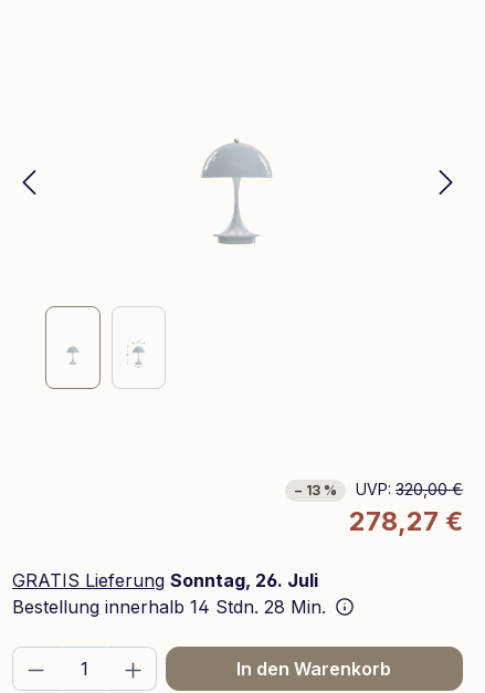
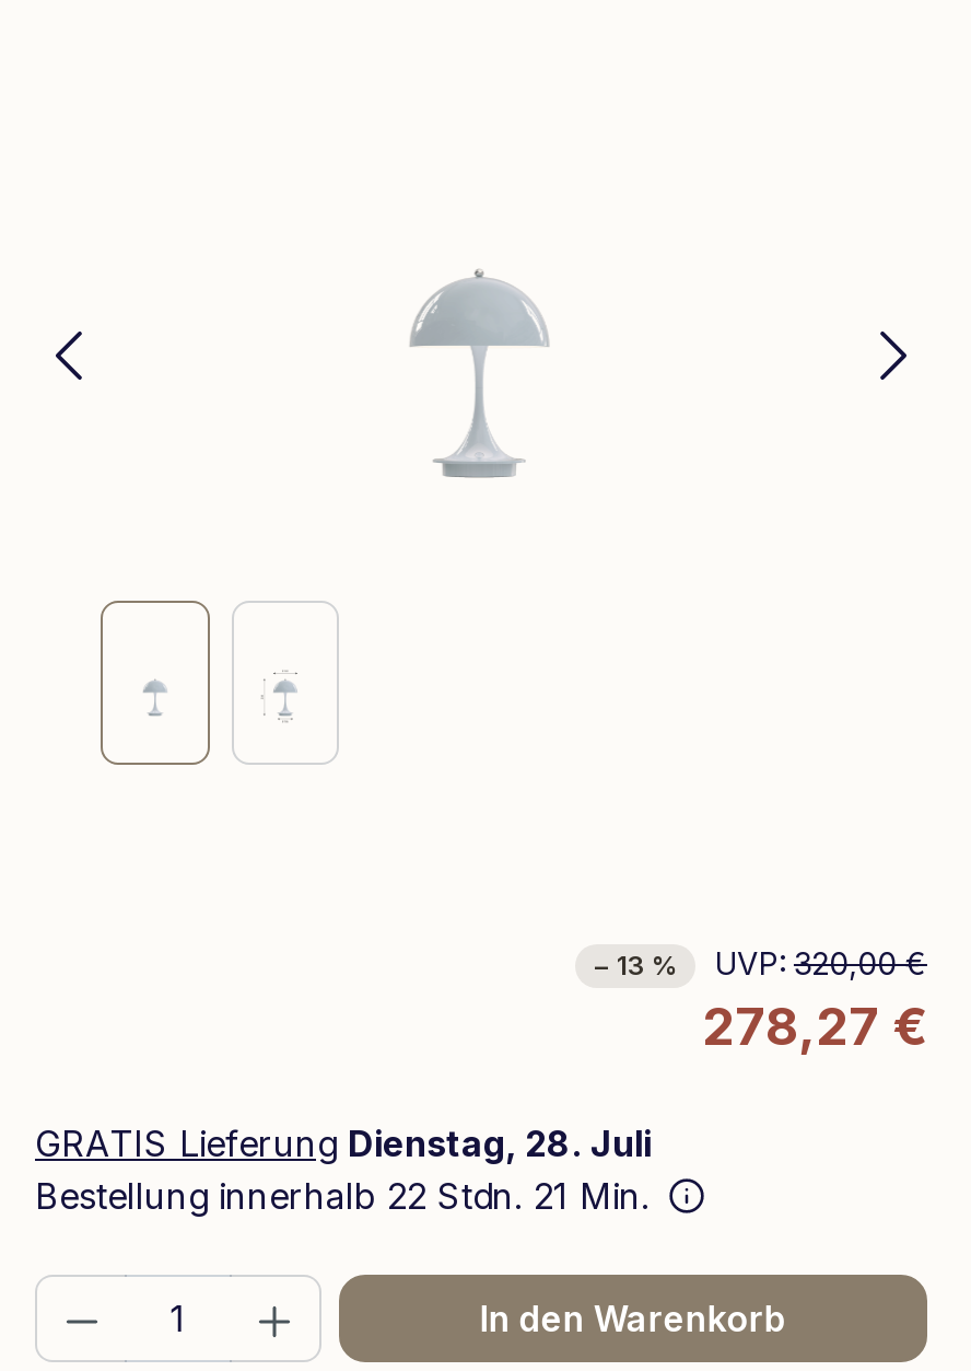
- GRATIS Lieferung Sonntag, 26. Juli
+ GRATIS Lieferung Dienstag, 28. Juli

- Bestellung innerhalb 14 Stdn. 28 Min.
+ Bestellung innerhalb 22 Stdn. 21 Min.
